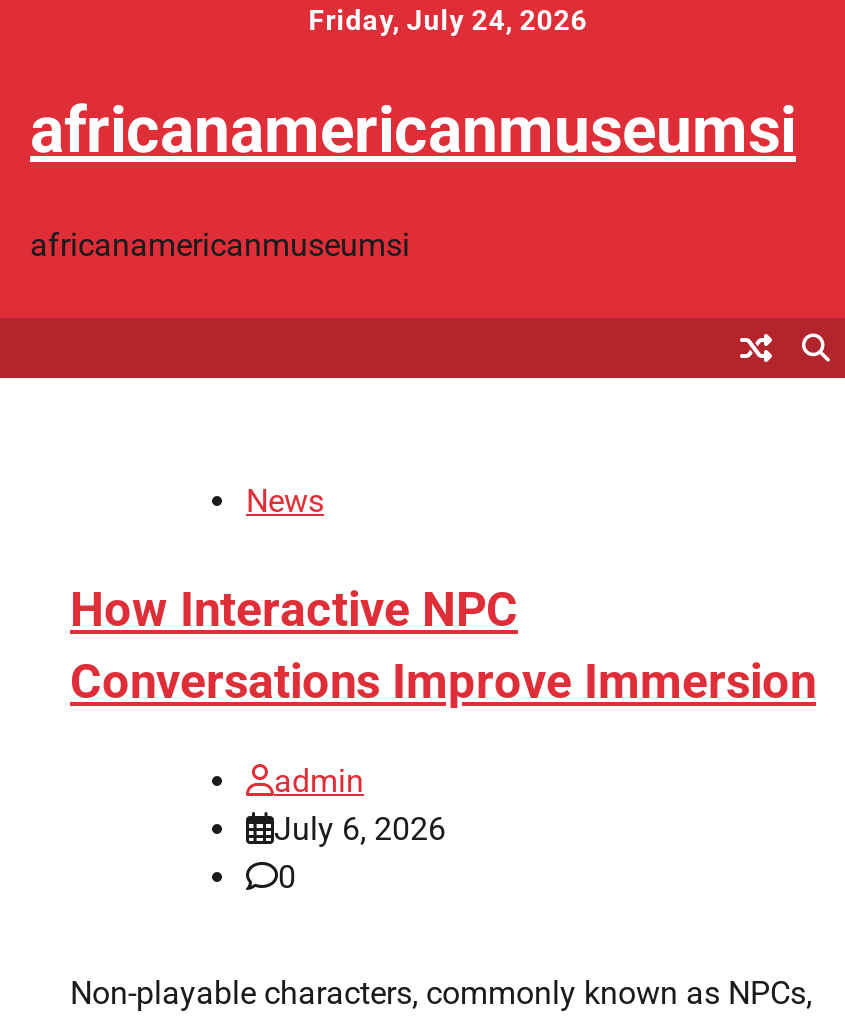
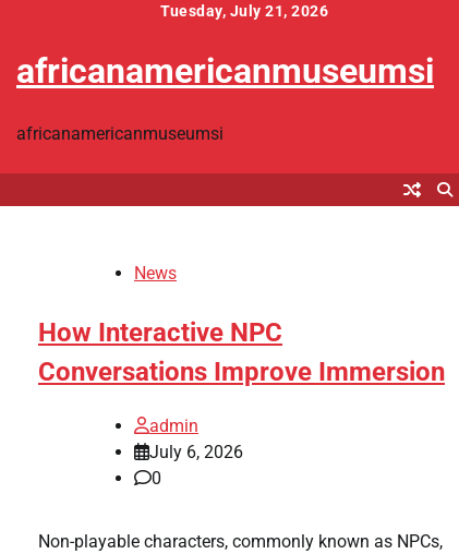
- Friday, July 24, 2026
+ Tuesday, July 21, 2026
